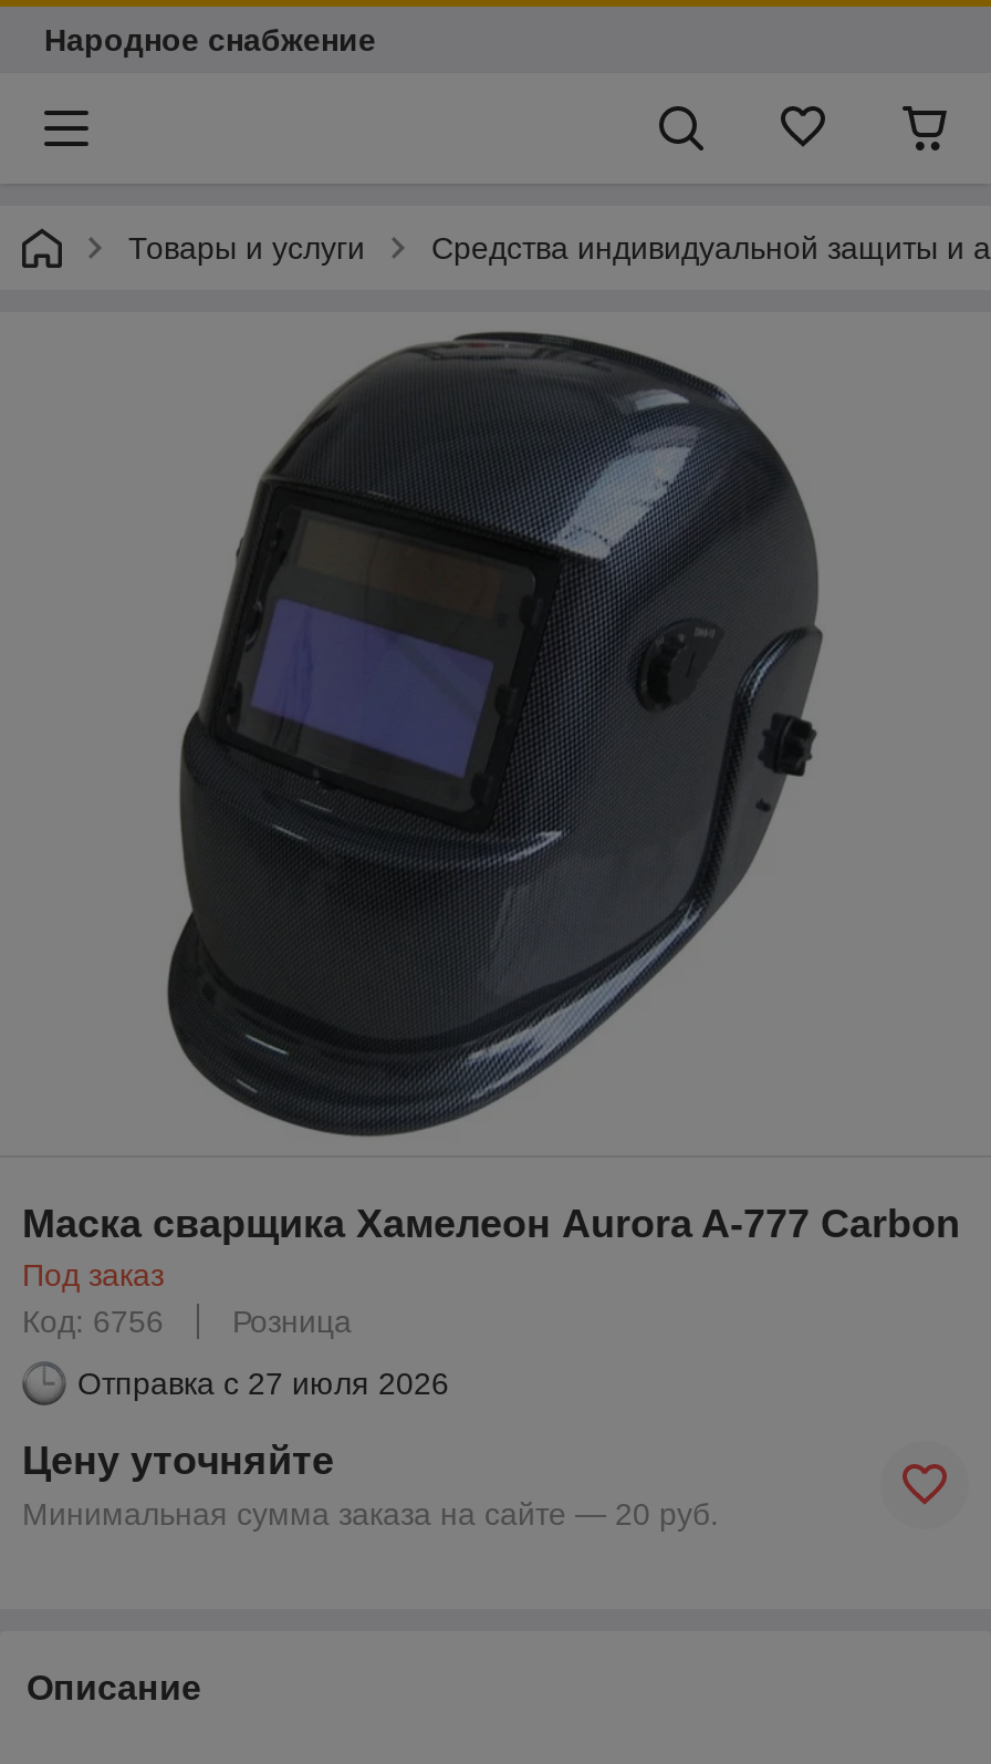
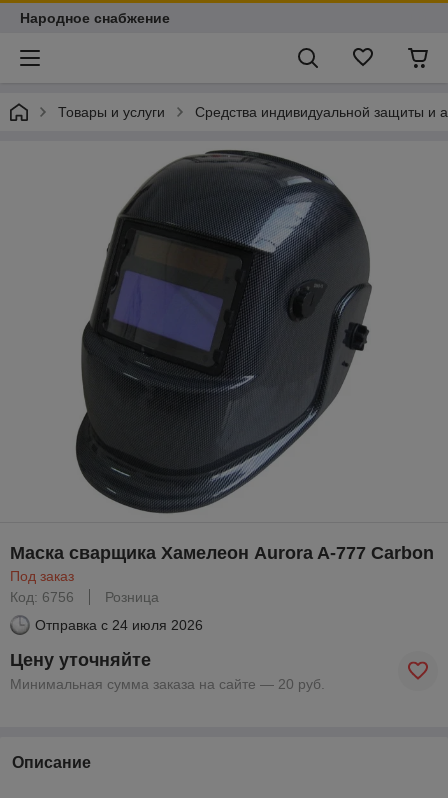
- Отправка с 27 июля 2026
+ Отправка с 24 июля 2026
